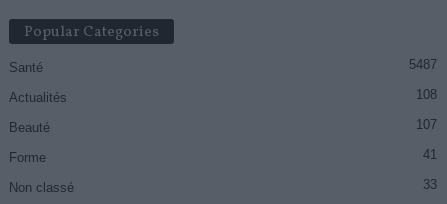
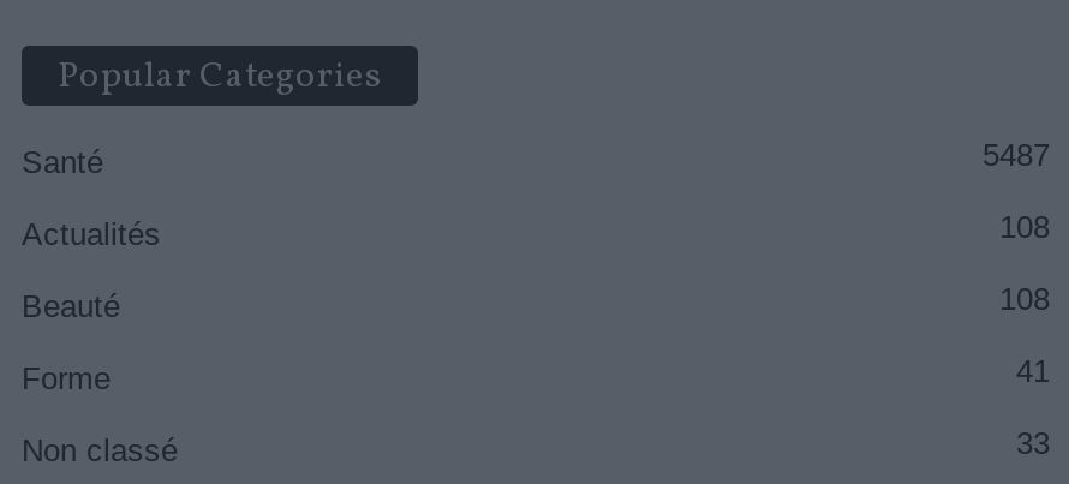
- 107
+ 108
